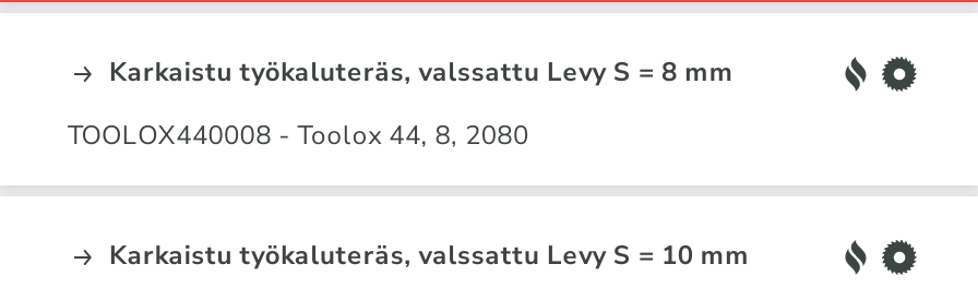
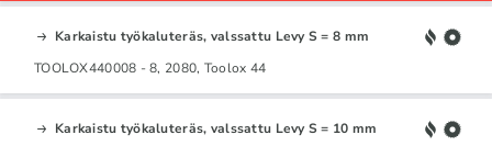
- TOOLOX440008 - Toolox 44, 8, 2080
+ TOOLOX440008 - 8, 2080, Toolox 44
